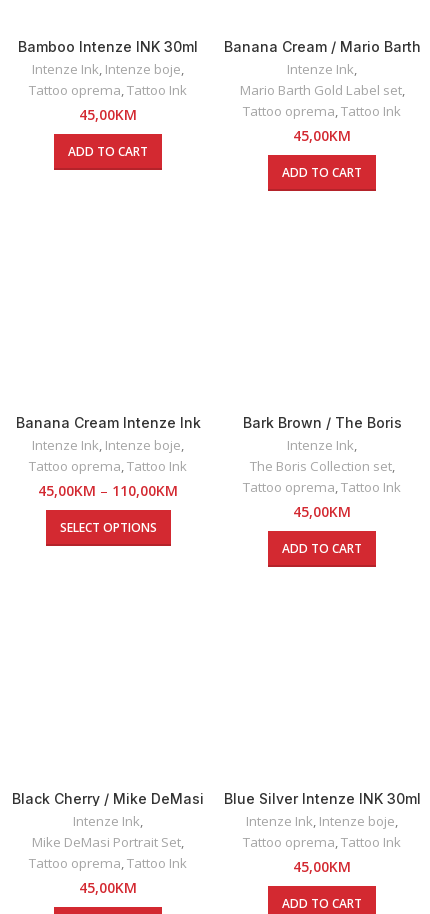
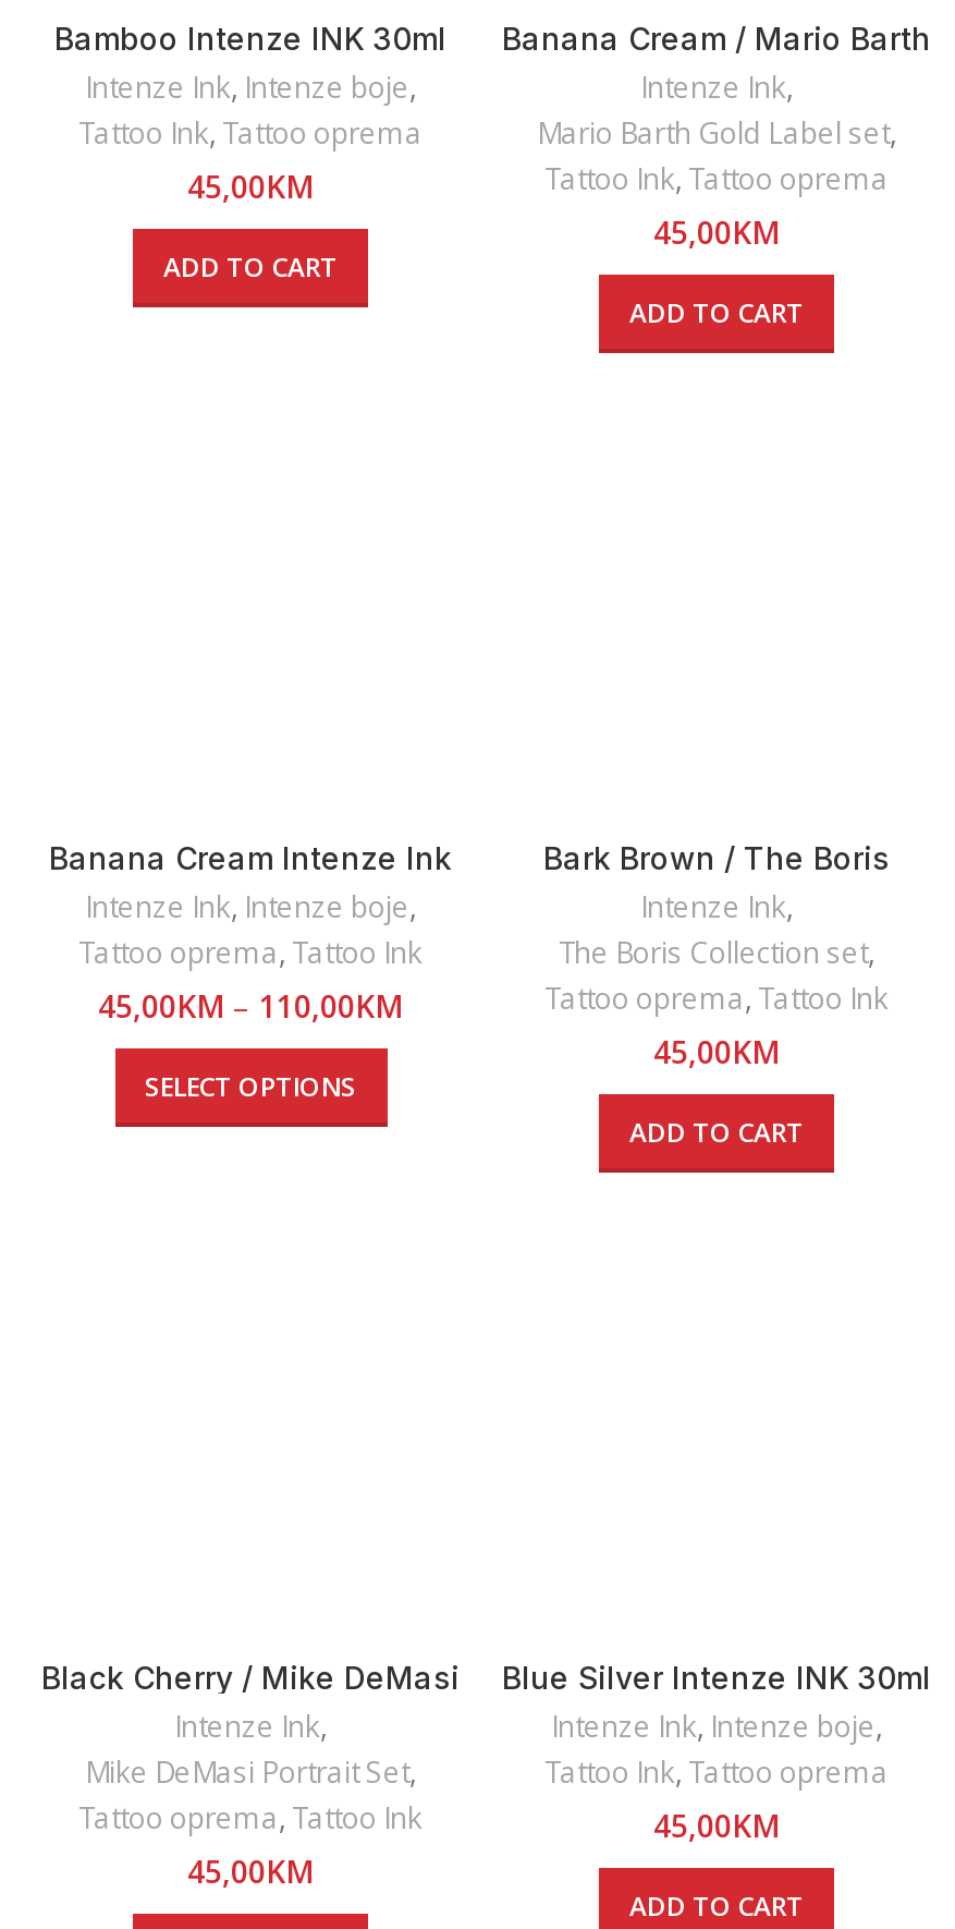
- Tattoo oprema, Tattoo Ink
+ Tattoo Ink, Tattoo oprema

- Tattoo oprema, Tattoo Ink
+ Tattoo Ink, Tattoo oprema

- Tattoo oprema, Tattoo Ink
+ Tattoo Ink, Tattoo oprema
